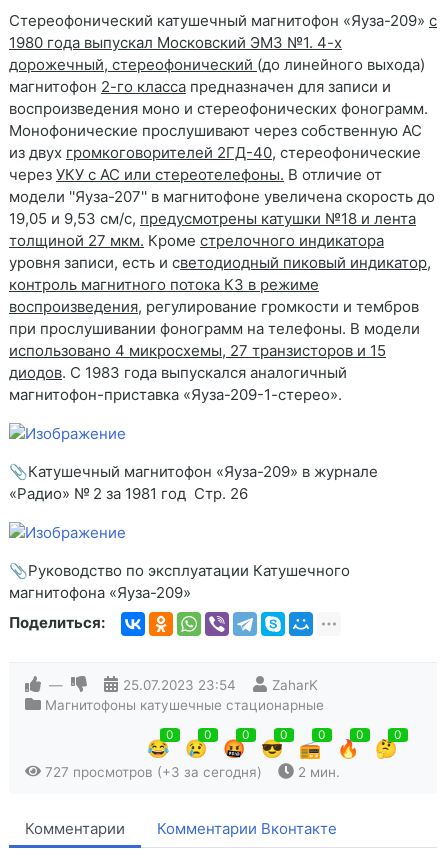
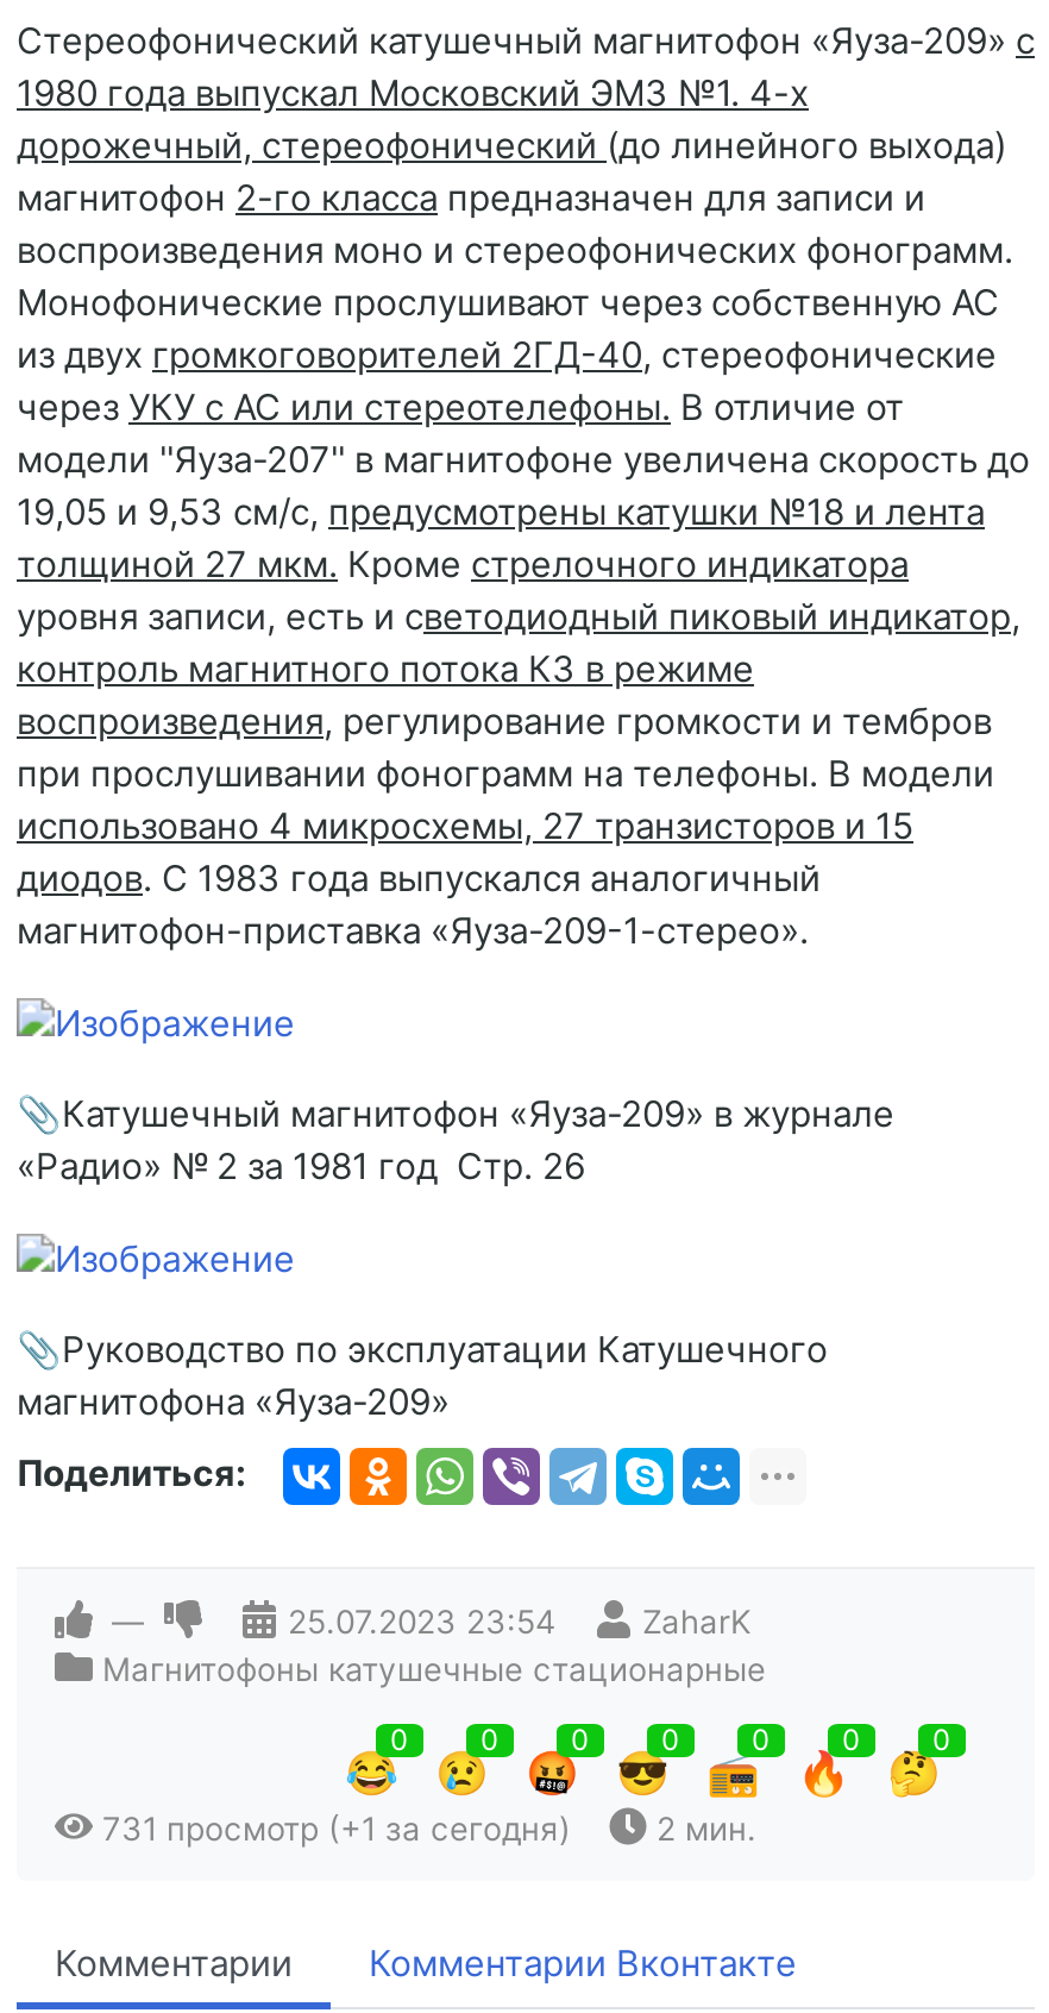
- 727 просмотров (+3 за сегодня)
+ 731 просмотр (+1 за сегодня)
